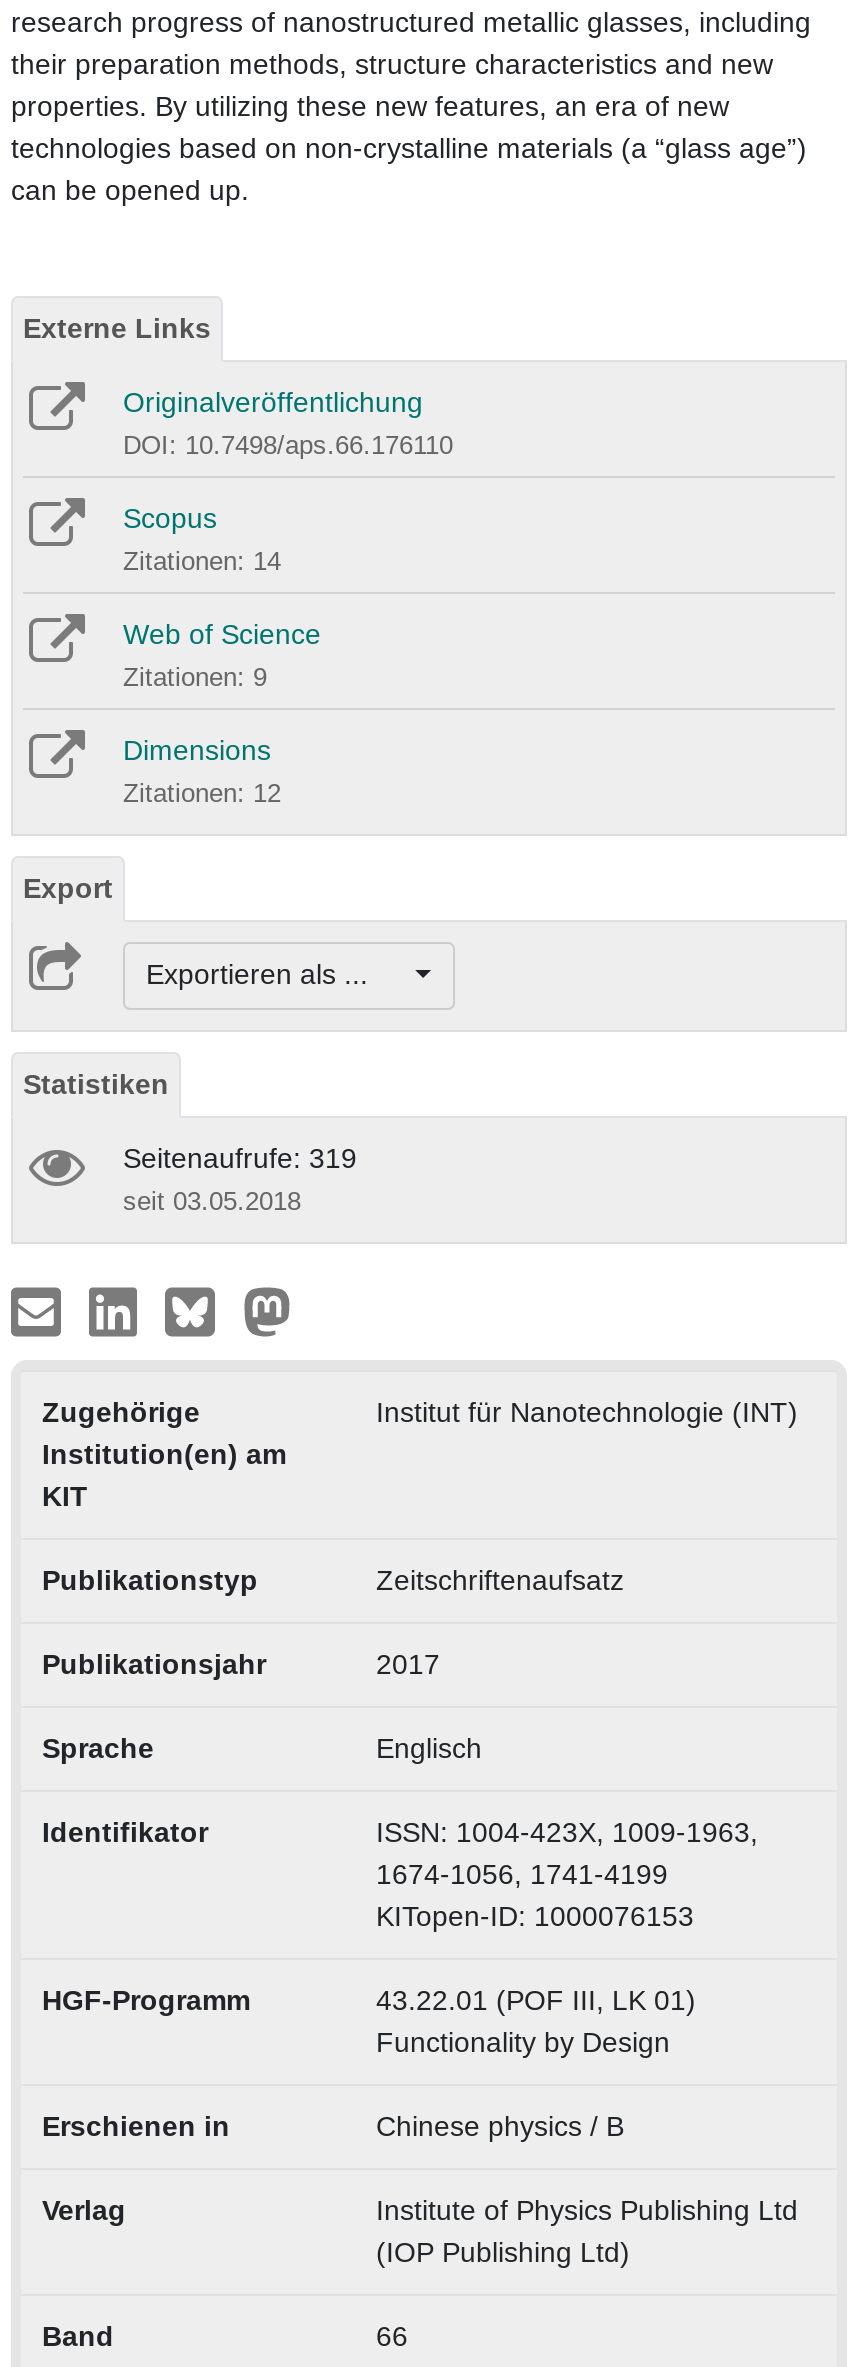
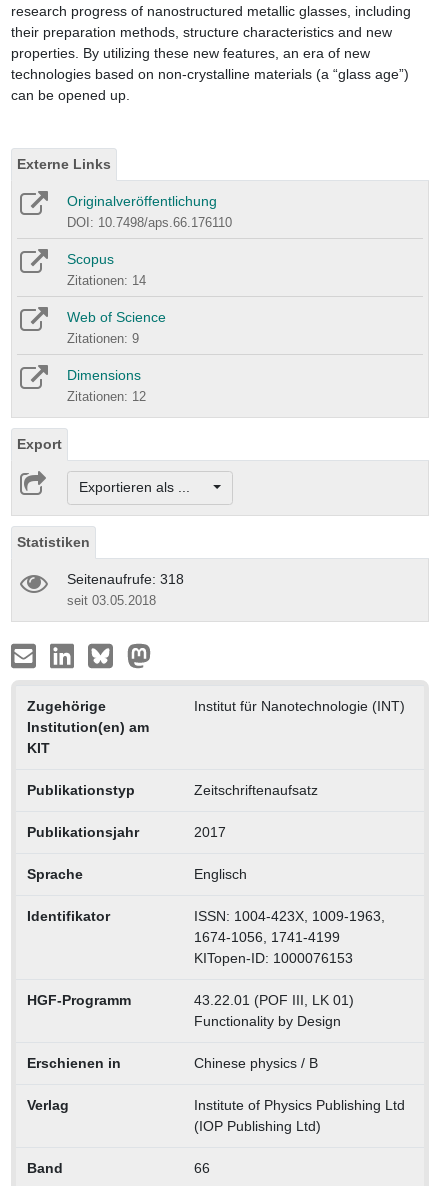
- Seitenaufrufe: 319
+ Seitenaufrufe: 318
